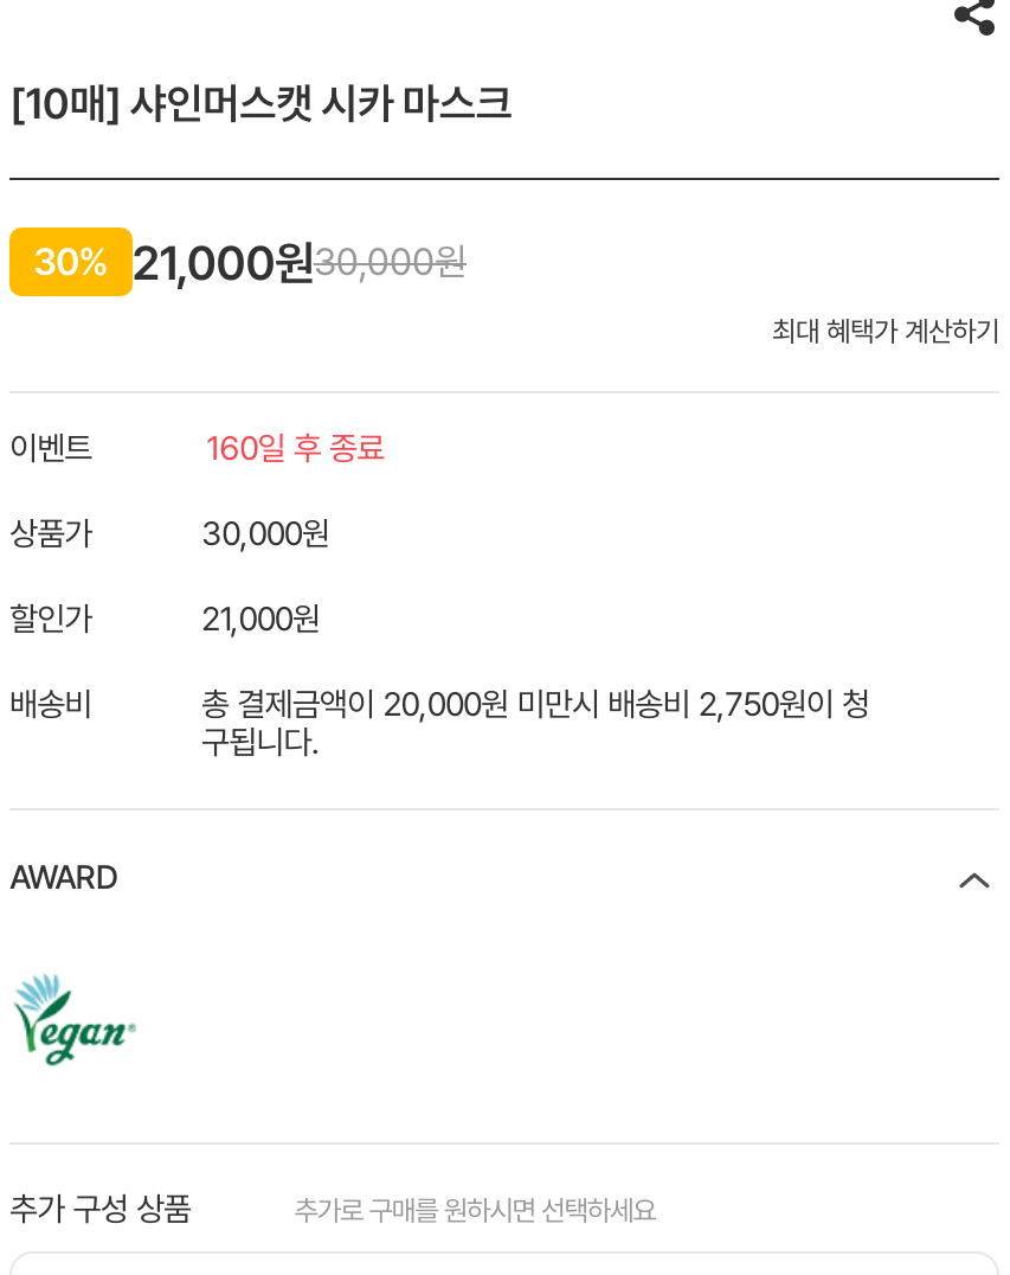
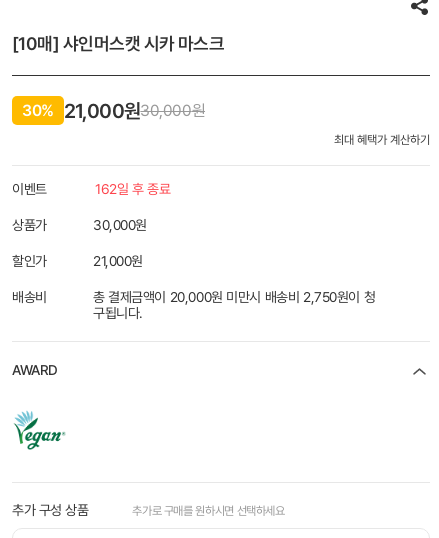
- 160일 후 종료
+ 162일 후 종료
